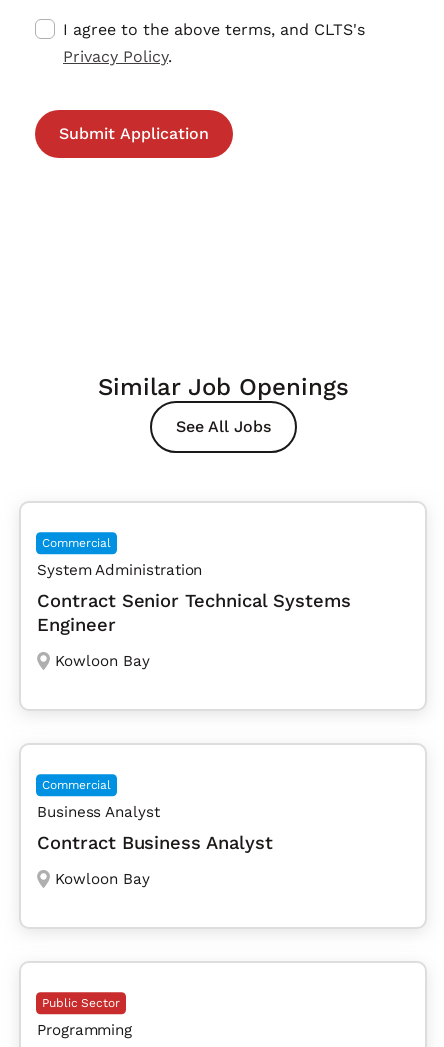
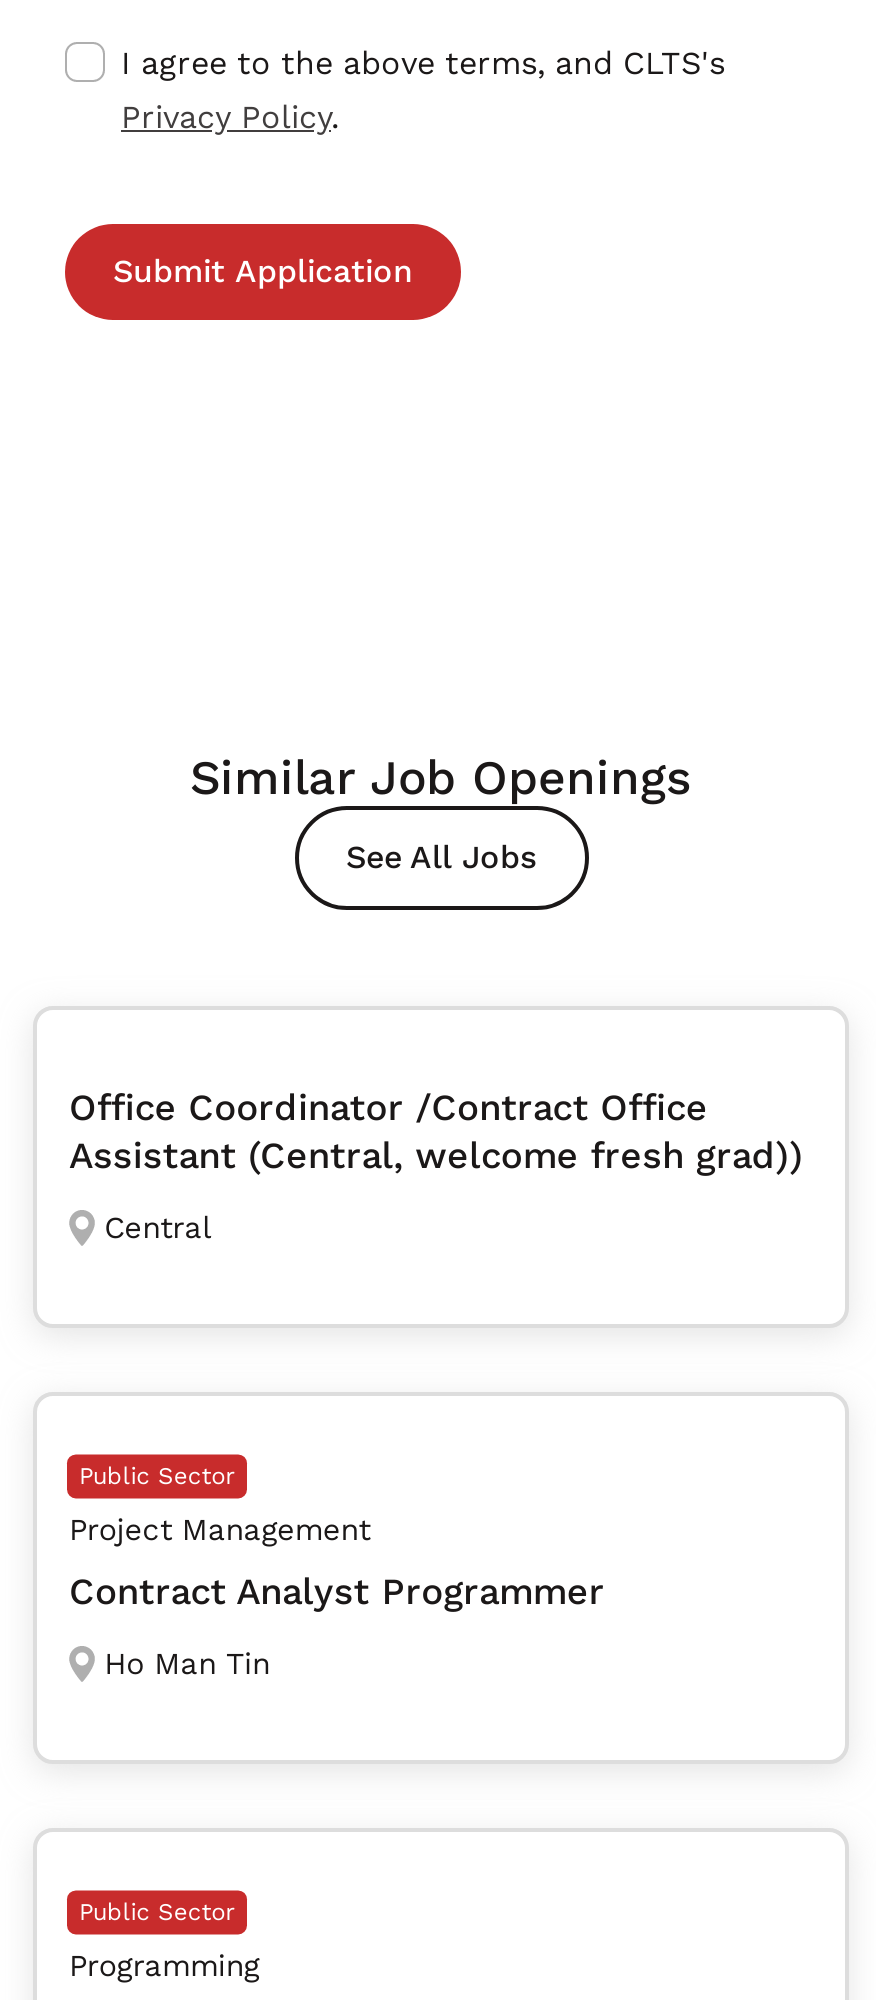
- Commercial
- System Administration
- Contract Senior Technical Systems
- Engineer
- Kowloon Bay
+ Office Coordinator /Contract Office
+ Assistant (Central, welcome fresh grad))
+ Central

- Commercial
- Business Analyst
- Contract Business Analyst
- Kowloon Bay
+ Public Sector
+ Project Management
+ Contract Analyst Programmer
+ Ho Man Tin
